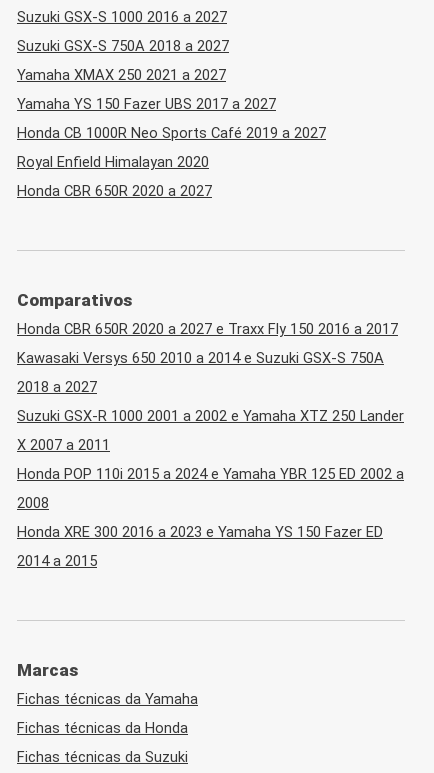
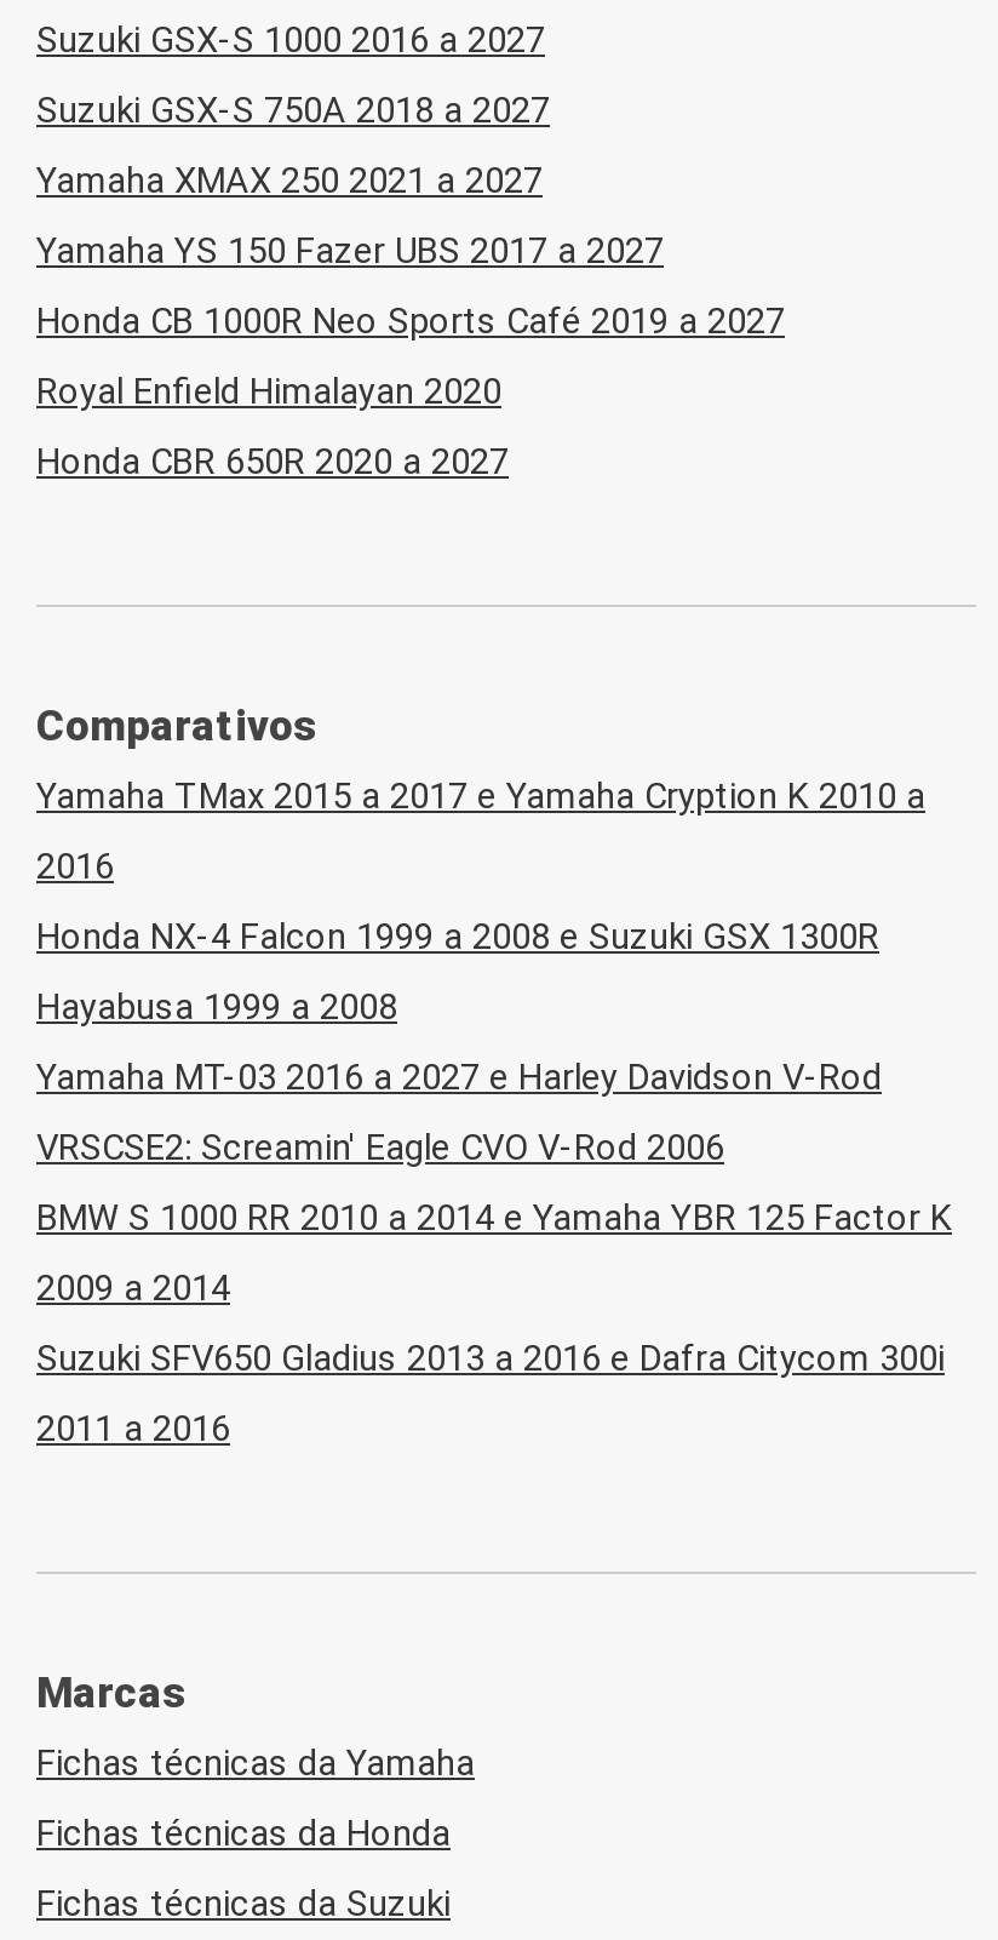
- Honda CBR 650R 2020 a 2027 e Traxx Fly 150 2016 a 2017
- Kawasaki Versys 650 2010 a 2014 e Suzuki GSX-S 750A
- 2018 a 2027
- Suzuki GSX-R 1000 2001 a 2002 e Yamaha XTZ 250 Lander
- X 2007 a 2011
- Honda POP 110i 2015 a 2024 e Yamaha YBR 125 ED 2002 a
- 2008
- Honda XRE 300 2016 a 2023 e Yamaha YS 150 Fazer ED
- 2014 a 2015
+ Yamaha TMax 2015 a 2017 e Yamaha Cryption K 2010 a
+ 2016
+ Honda NX-4 Falcon 1999 a 2008 e Suzuki GSX 1300R
+ Hayabusa 1999 a 2008
+ Yamaha MT-03 2016 a 2027 e Harley Davidson V-Rod
+ VRSCSE2: Screamin' Eagle CVO V-Rod 2006
+ BMW S 1000 RR 2010 a 2014 e Yamaha YBR 125 Factor K
+ 2009 a 2014
+ Suzuki SFV650 Gladius 2013 a 2016 e Dafra Citycom 300i
+ 2011 a 2016
